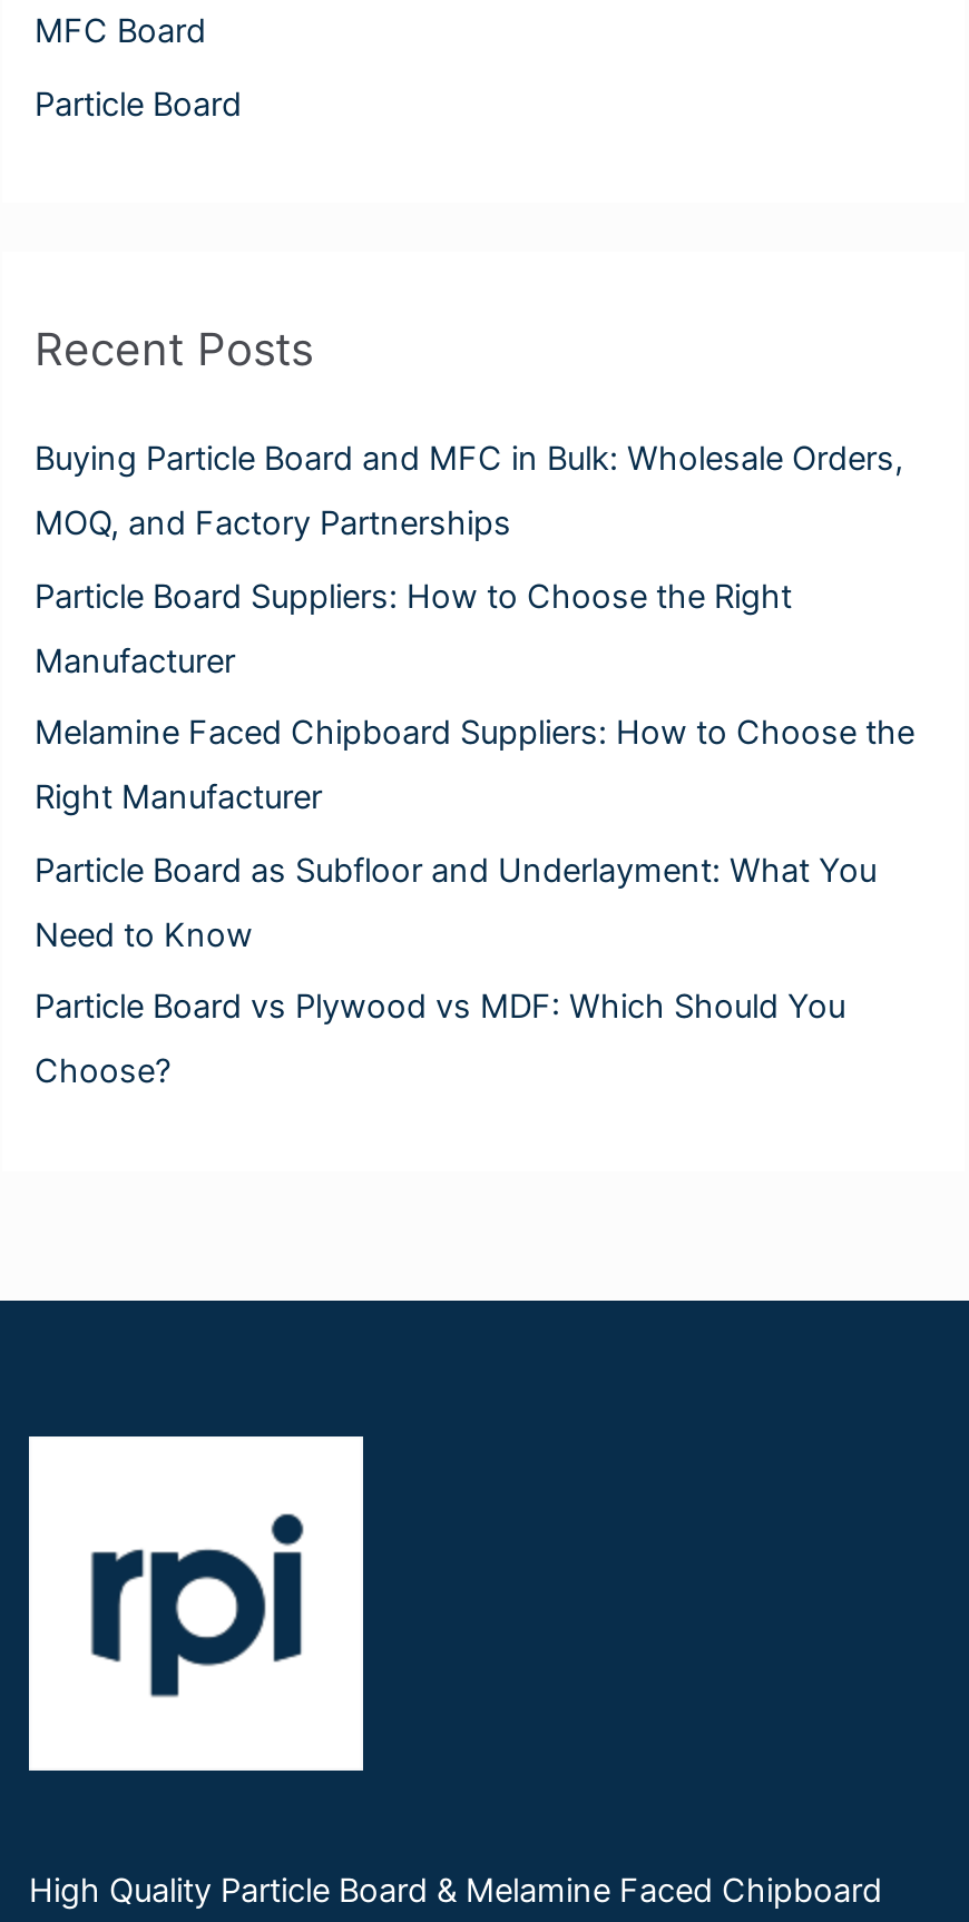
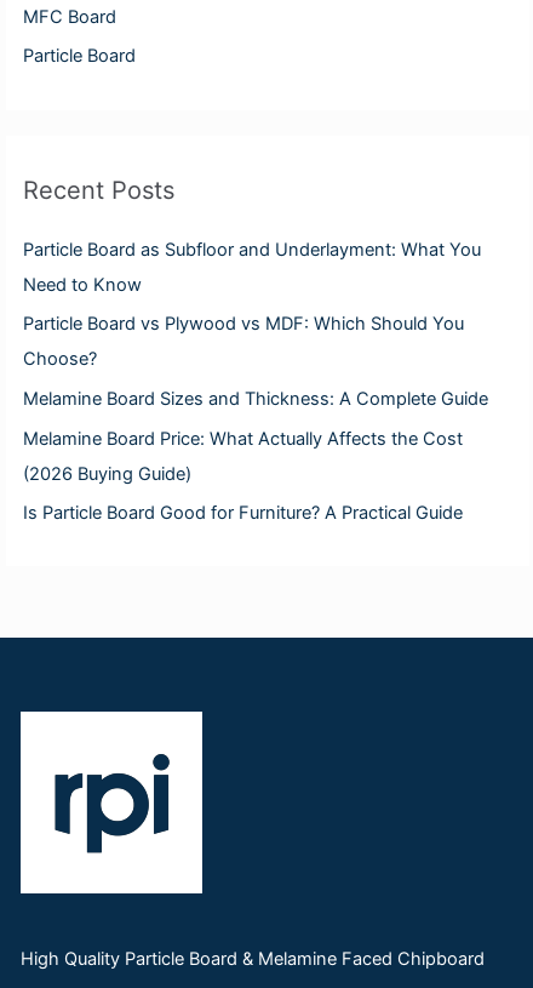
- Buying Particle Board and MFC in Bulk: Wholesale Orders,
- MOQ, and Factory Partnerships
- Particle Board Suppliers: How to Choose the Right
- Manufacturer
- Melamine Faced Chipboard Suppliers: How to Choose the
- Right Manufacturer

moved up: Particle Board as Subfloor and Underlayment: What You | Need to Know | Particle Board vs Plywood vs MDF: Which Should You | Choose?

+ Melamine Board Sizes and Thickness: A Complete Guide
+ Melamine Board Price: What Actually Affects the Cost
+ (2026 Buying Guide)
+ Is Particle Board Good for Furniture? A Practical Guide
